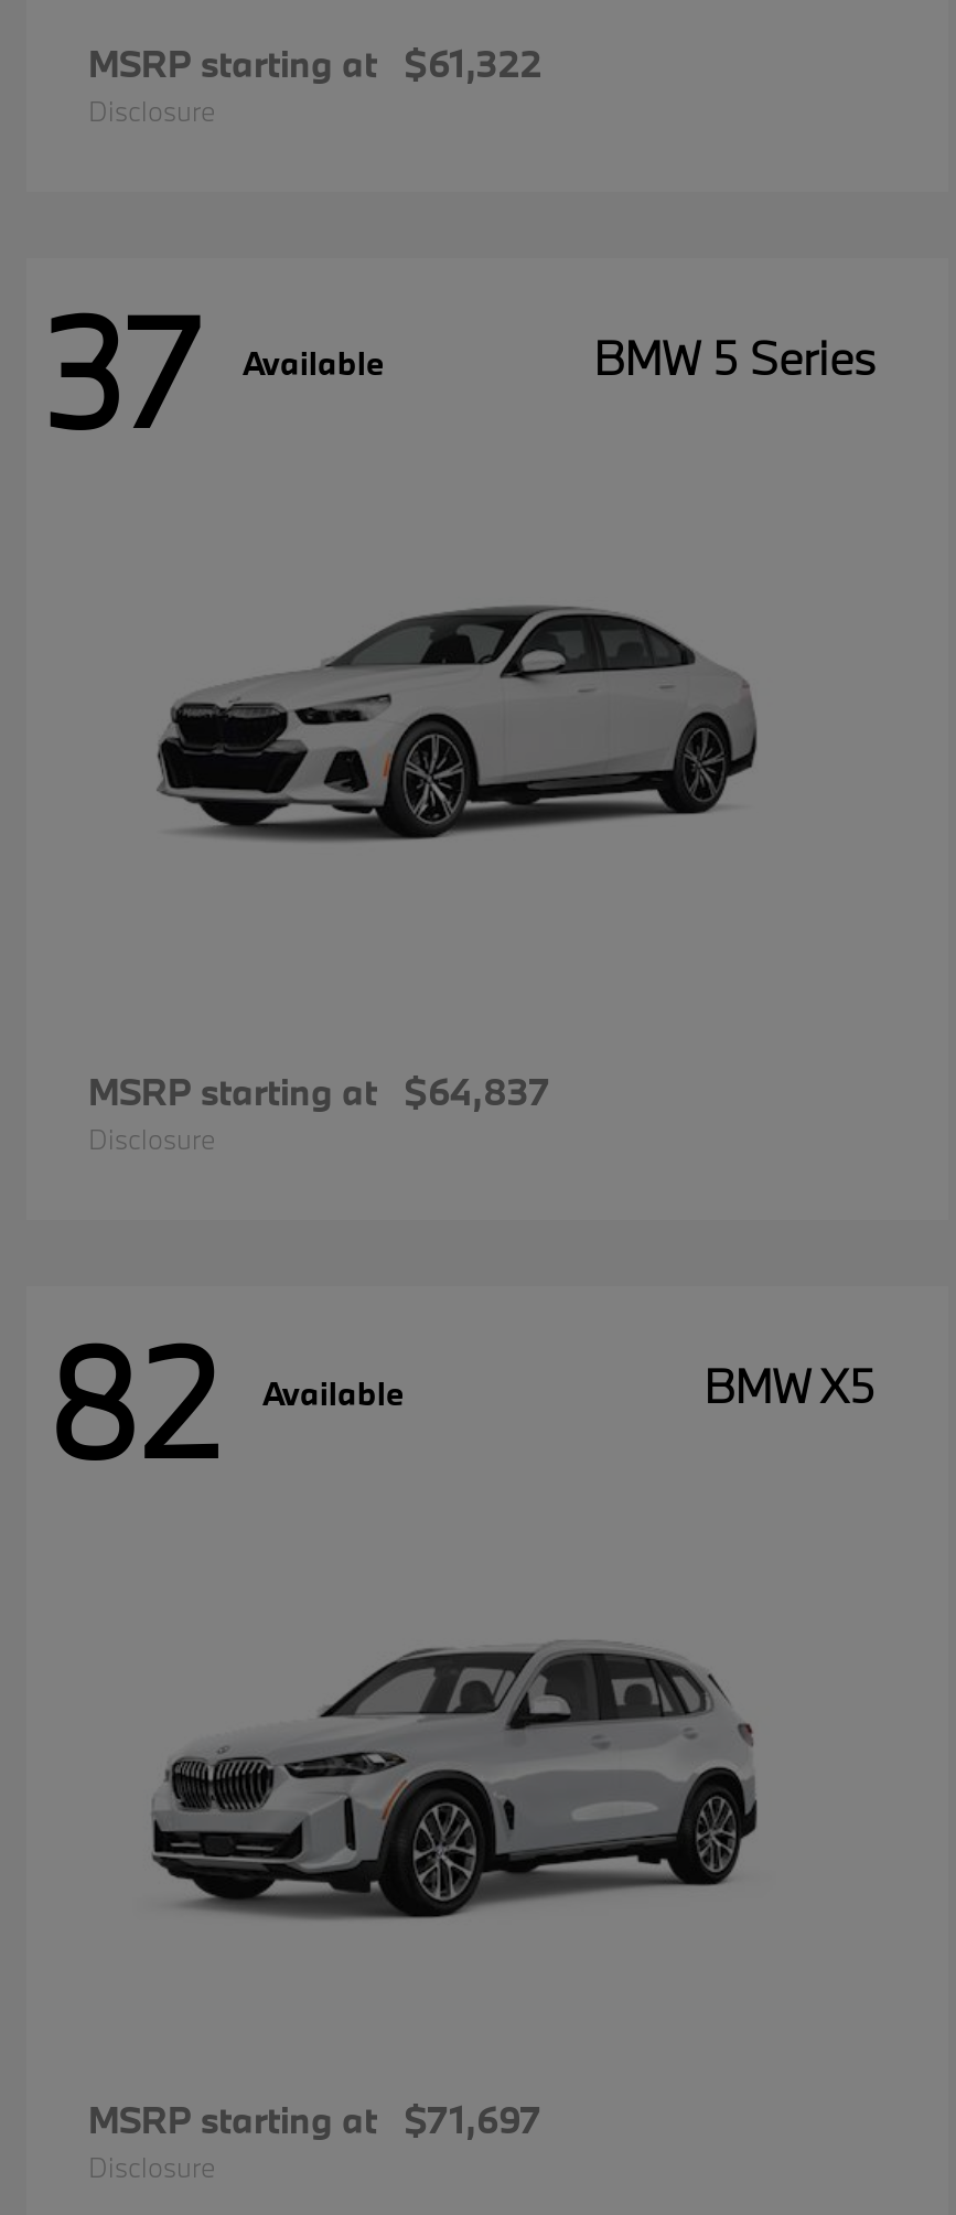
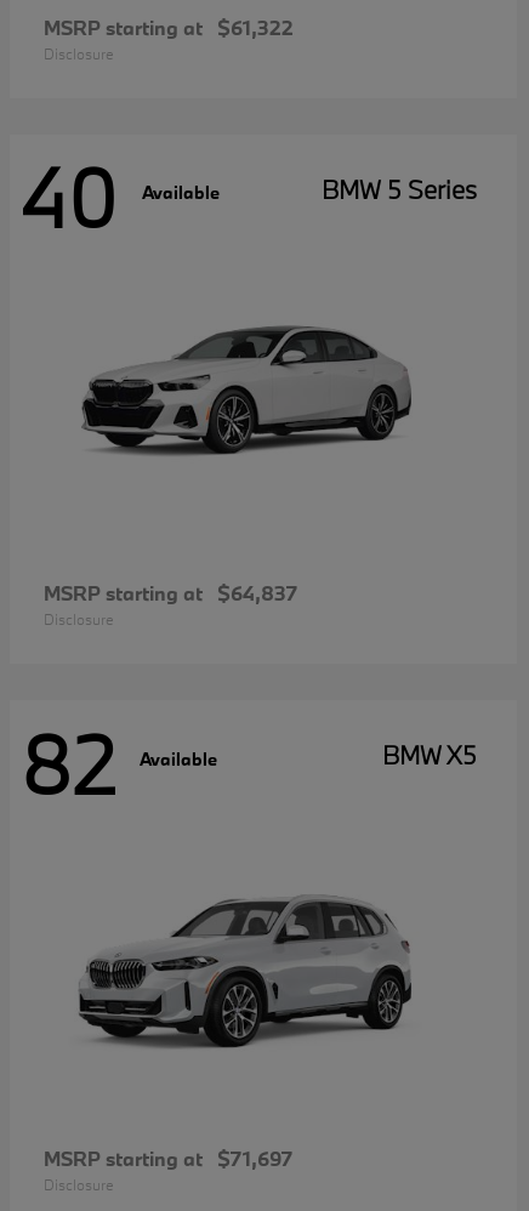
- 37 Available
+ 40 Available
